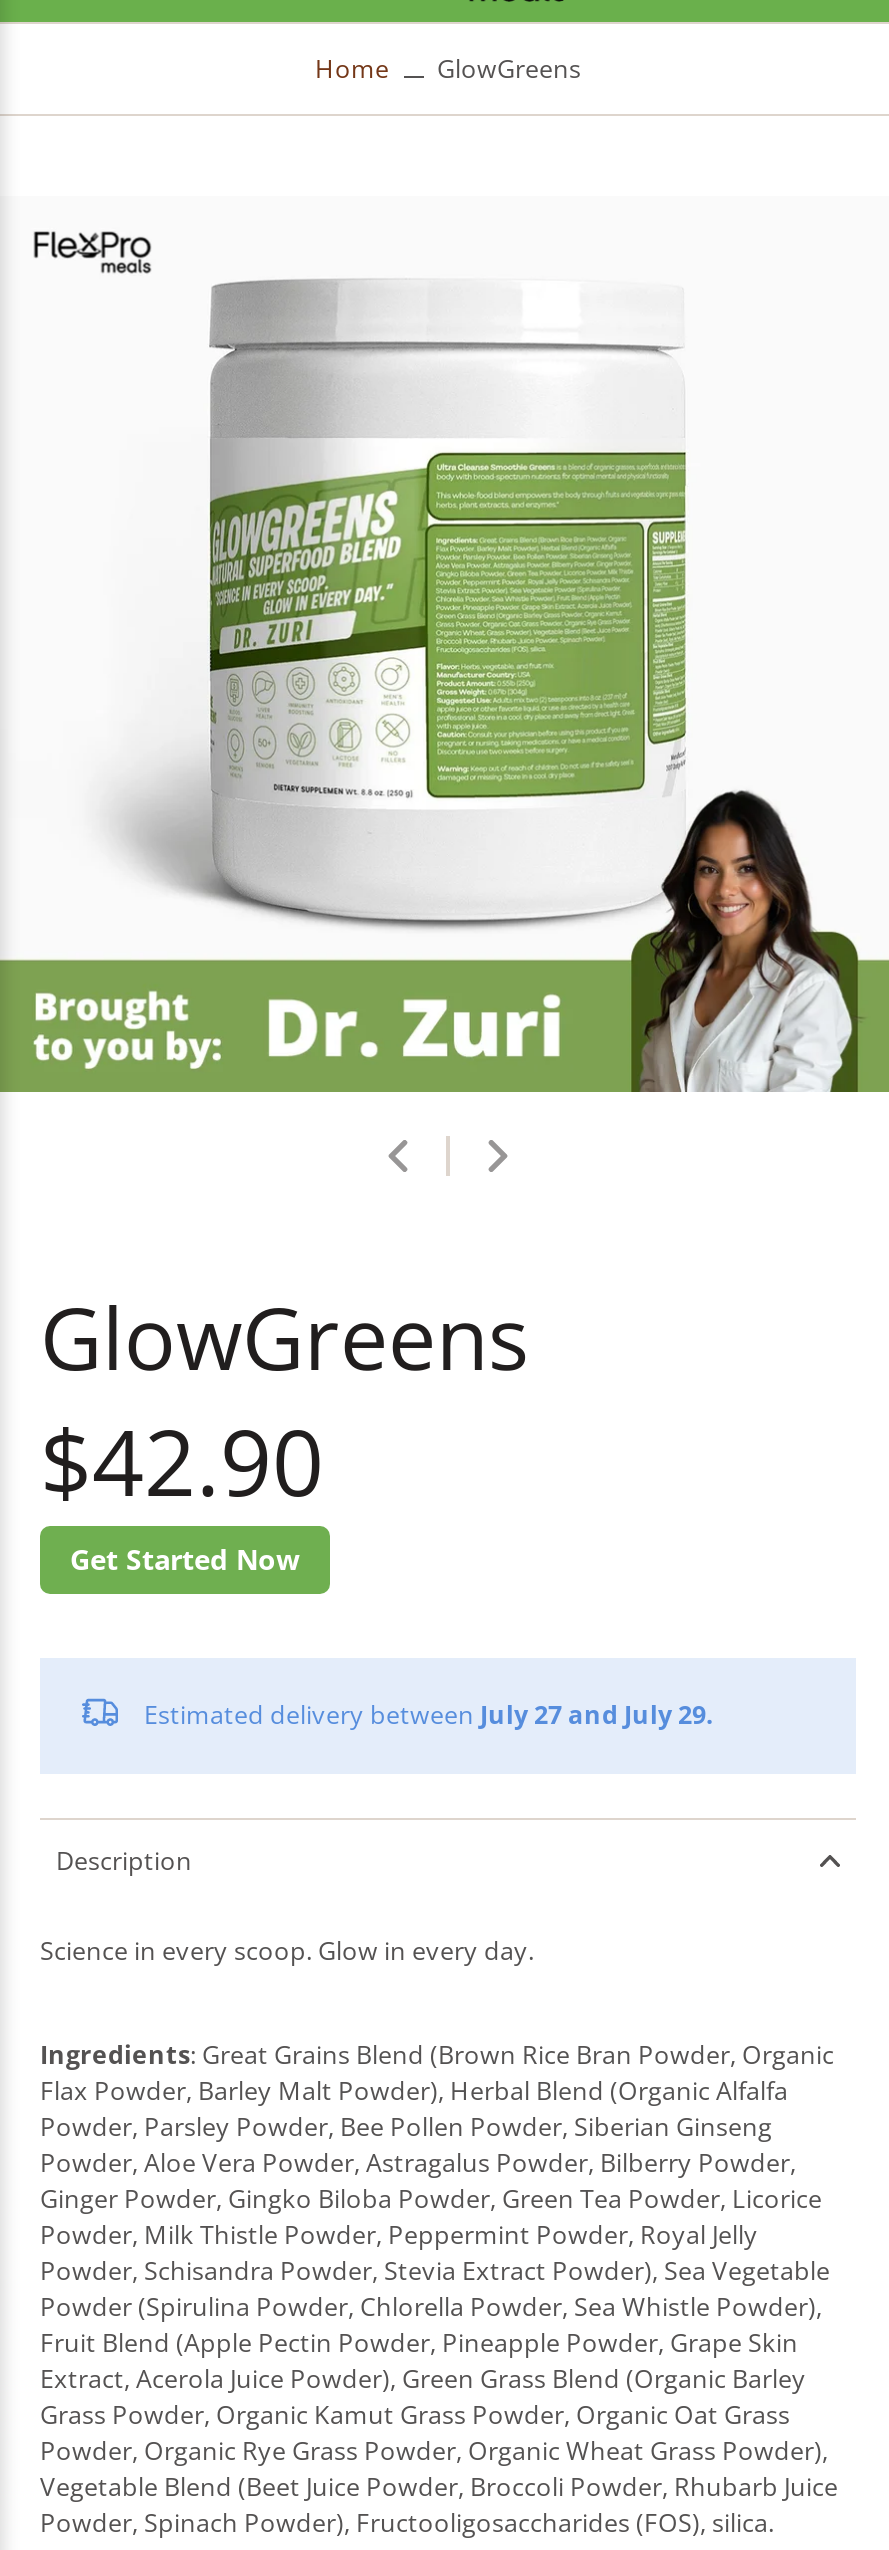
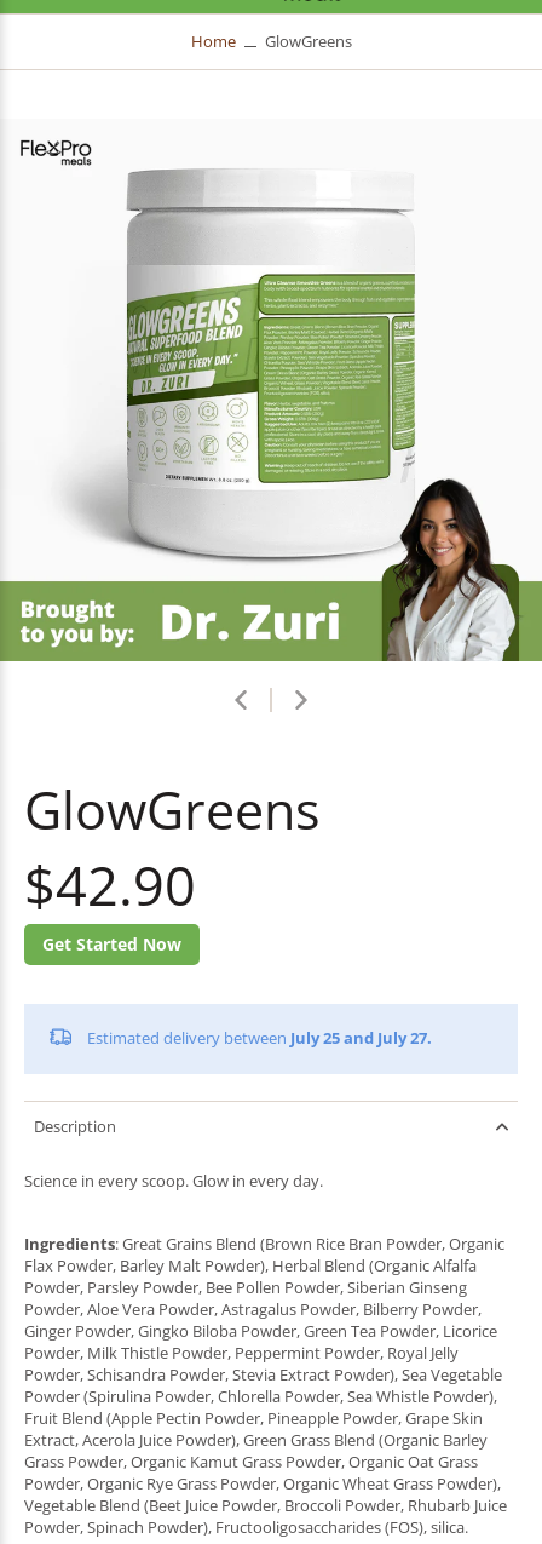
- Estimated delivery between July 27 and July 29.
+ Estimated delivery between July 25 and July 27.
